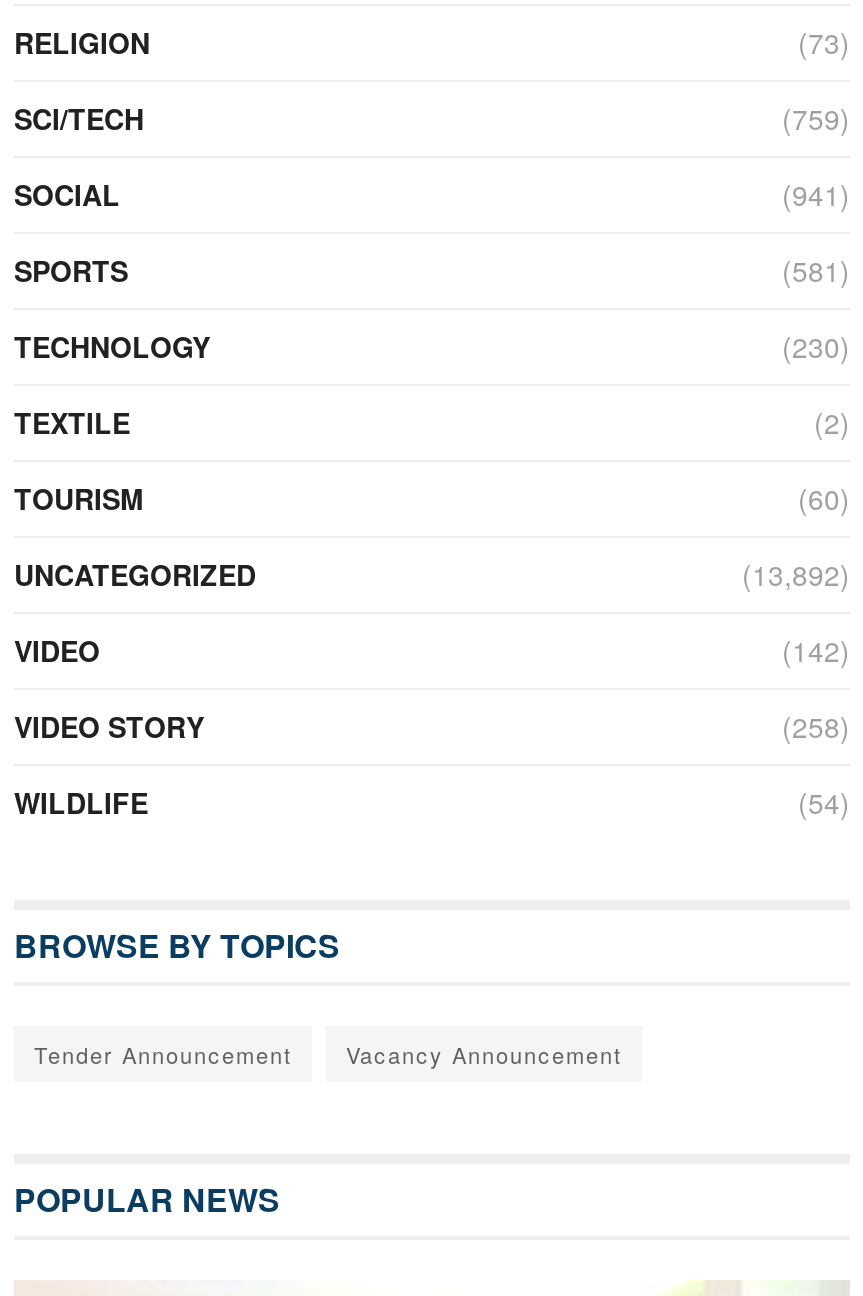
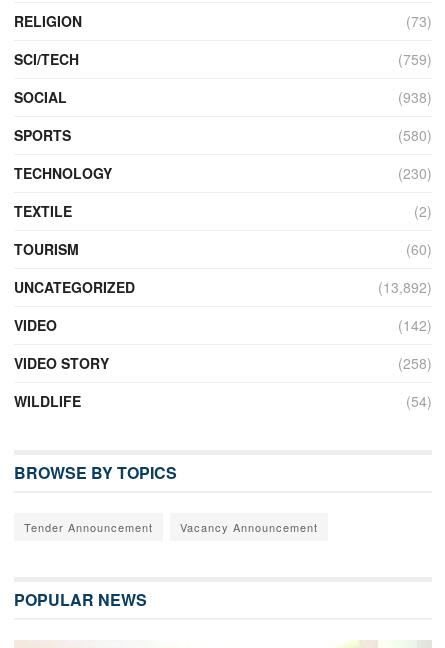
- (941)
+ (938)

- (581)
+ (580)
